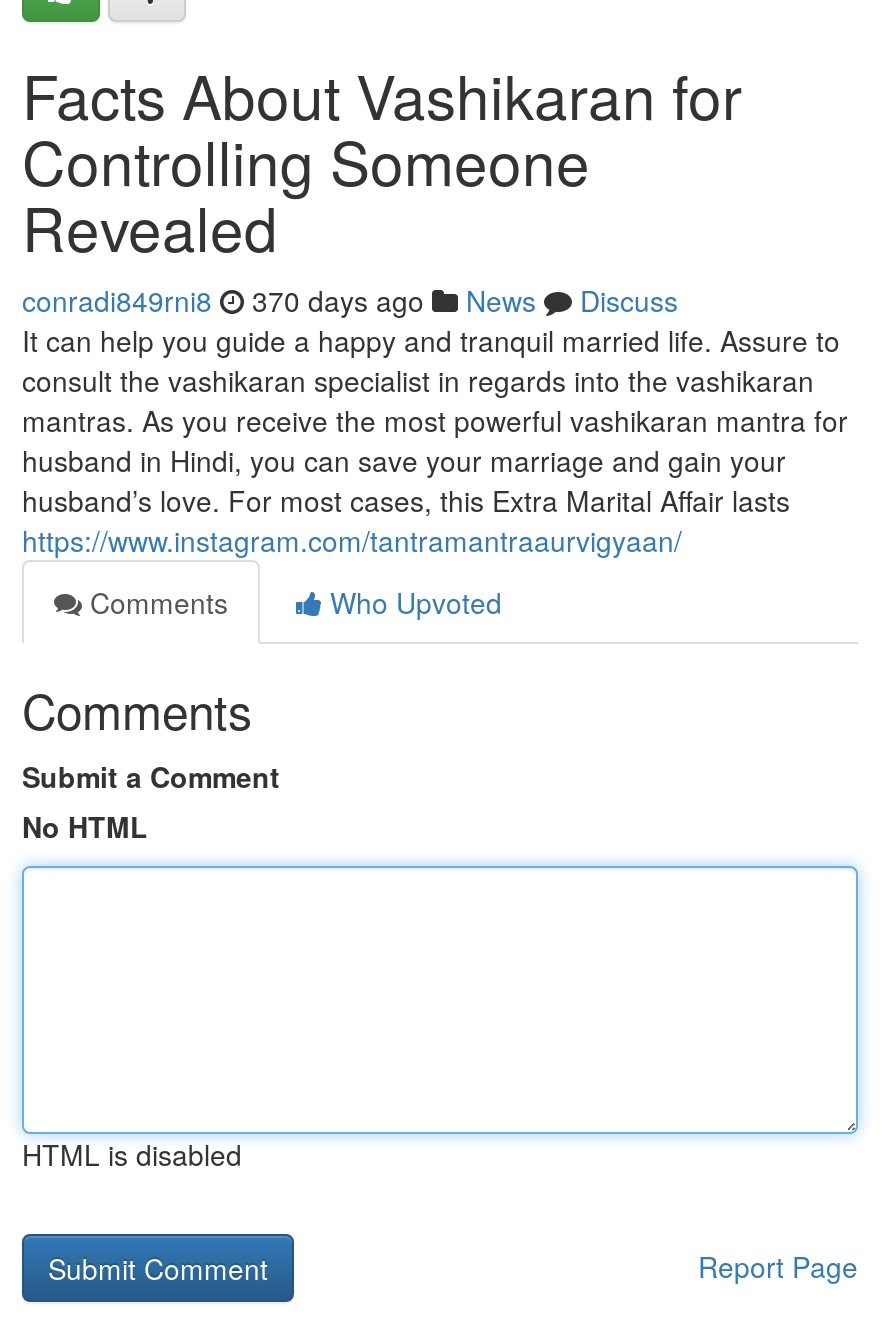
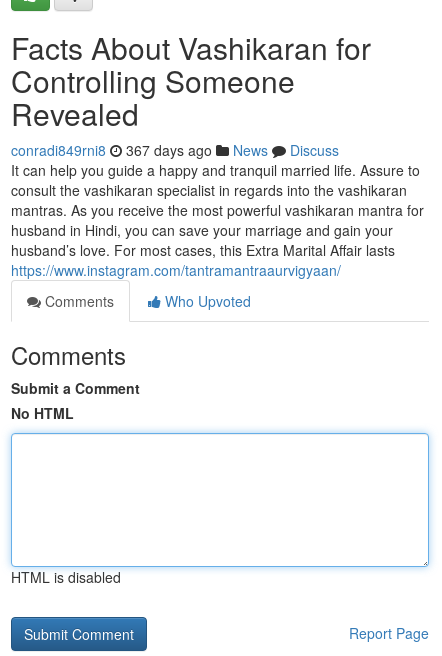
- conradi849rni8 370 days ago News Discuss
+ conradi849rni8 367 days ago News Discuss
